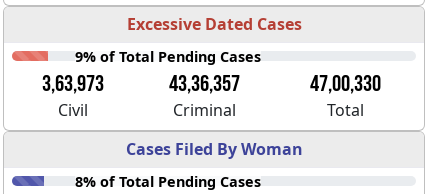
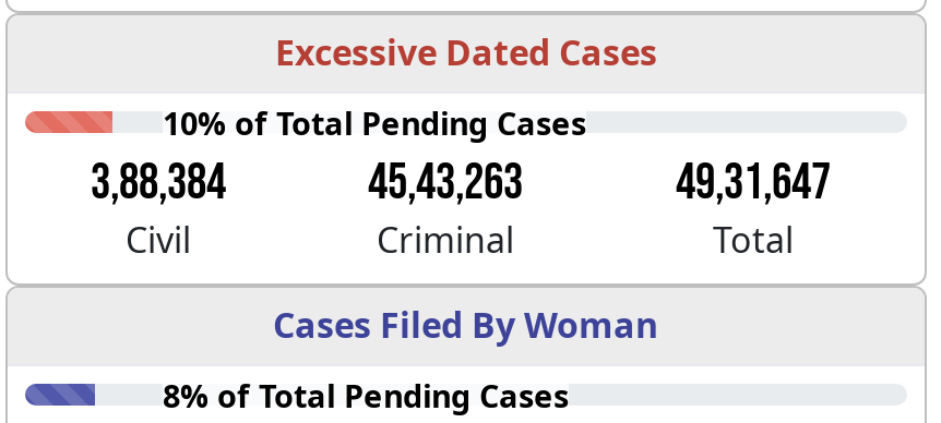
- 9% of Total Pending Cases
+ 10% of Total Pending Cases

- 3,63,973
+ 3,88,384

- 43,36,357
+ 45,43,263

- 47,00,330
+ 49,31,647
